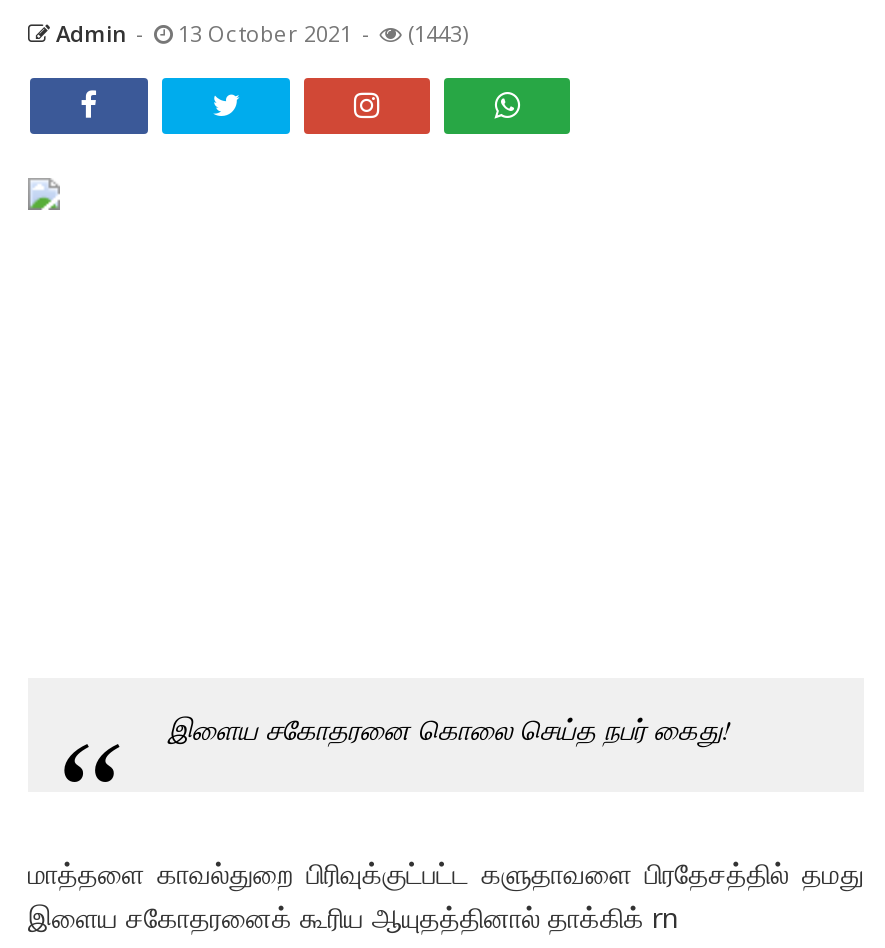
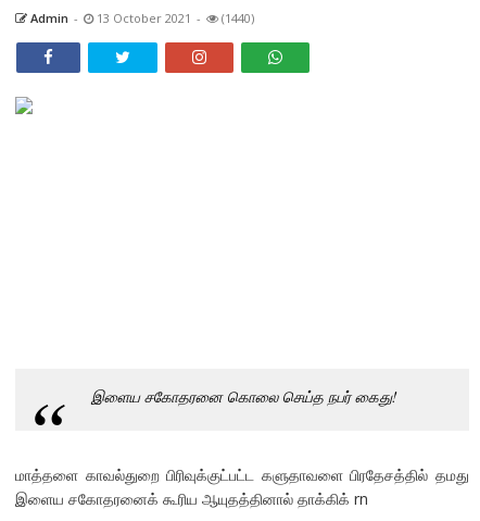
- Admin - 13 October 2021 - (1443)
+ Admin - 13 October 2021 - (1440)
